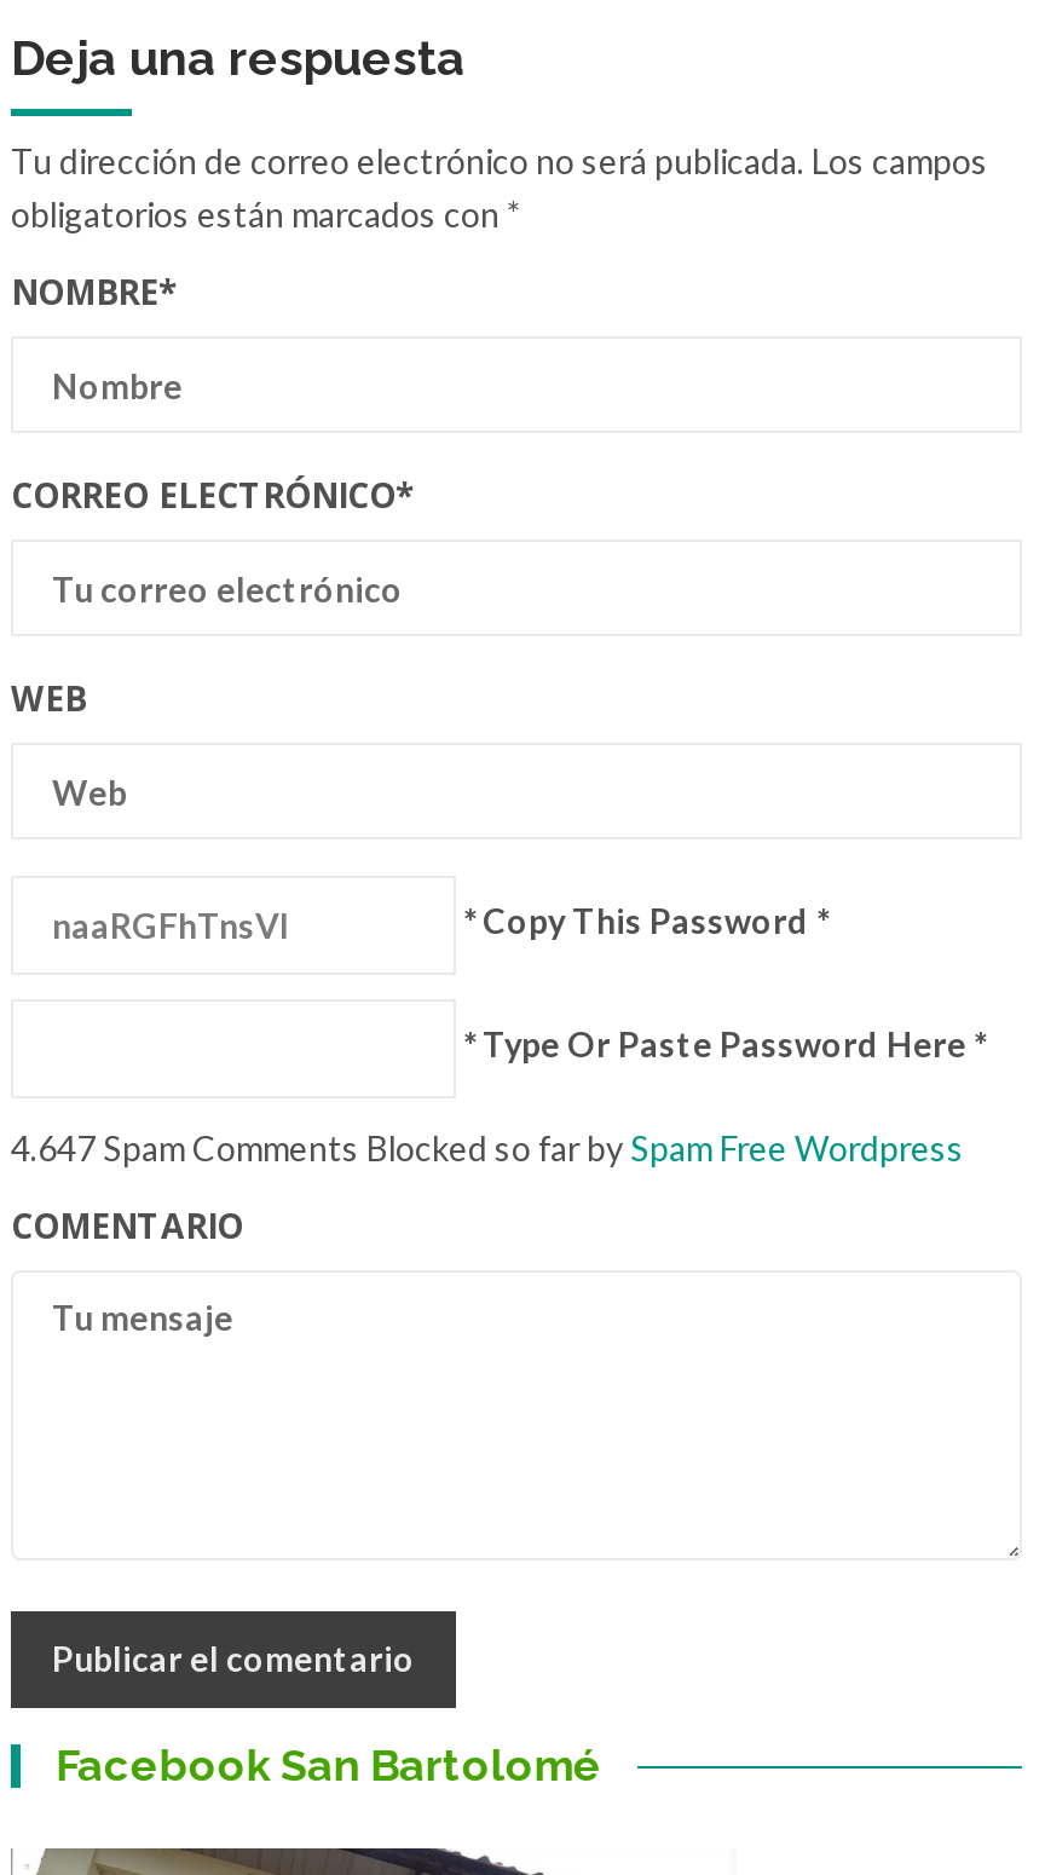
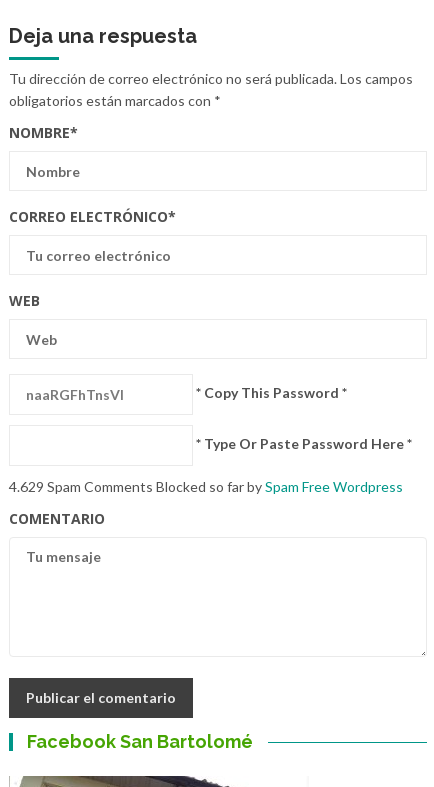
- 4.647 Spam Comments Blocked so far by Spam Free Wordpress
+ 4.629 Spam Comments Blocked so far by Spam Free Wordpress
